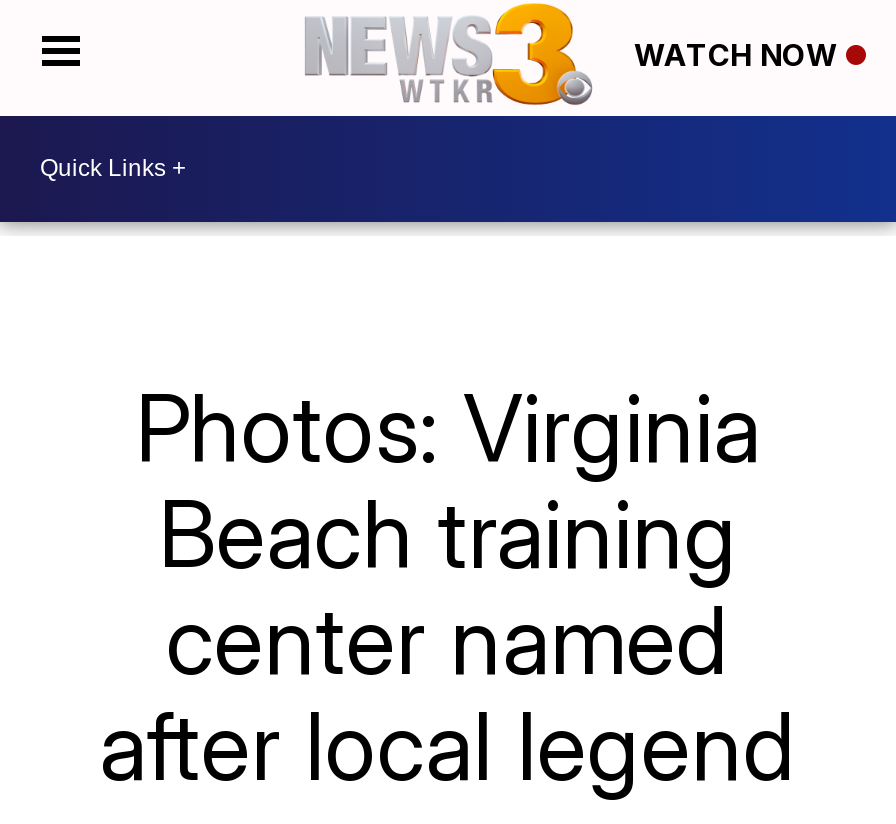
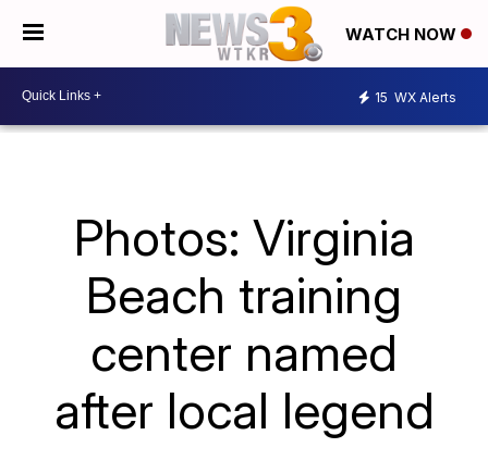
+ 15 WX Alerts
